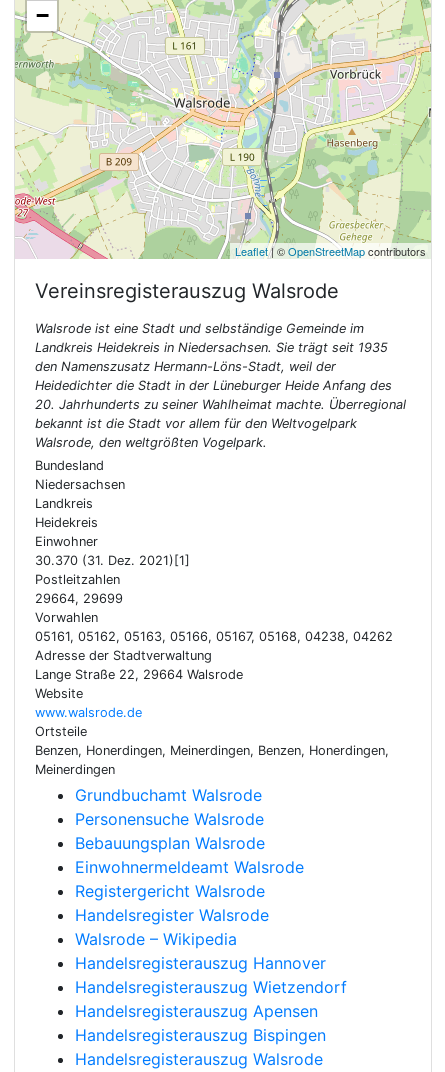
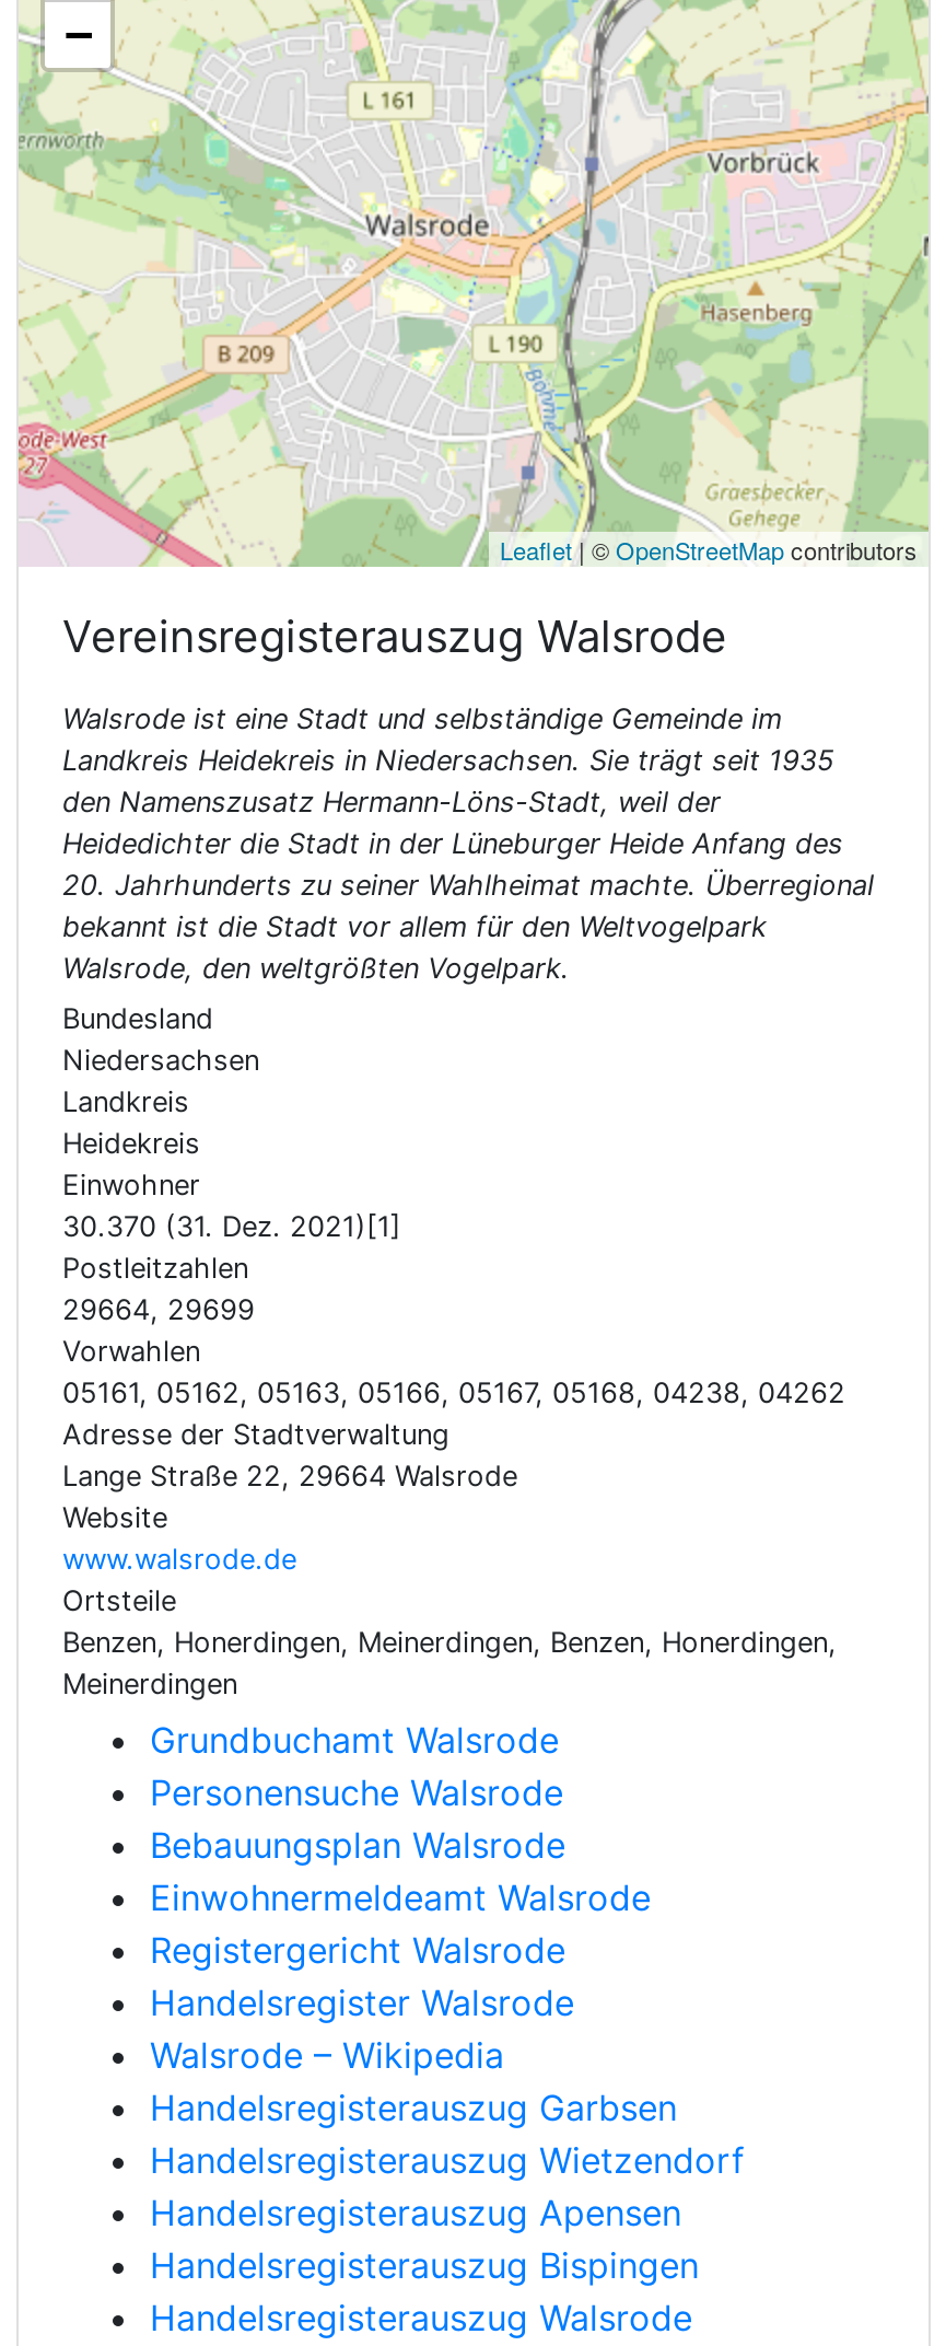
- Handelsregisterauszug Hannover
+ Handelsregisterauszug Garbsen
